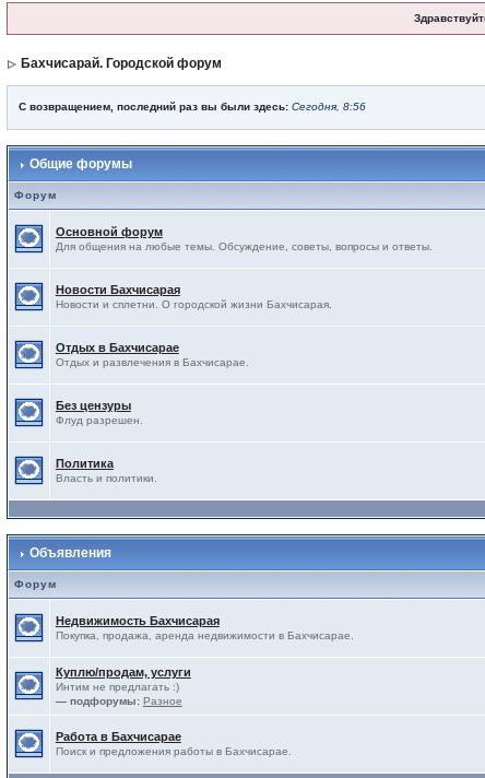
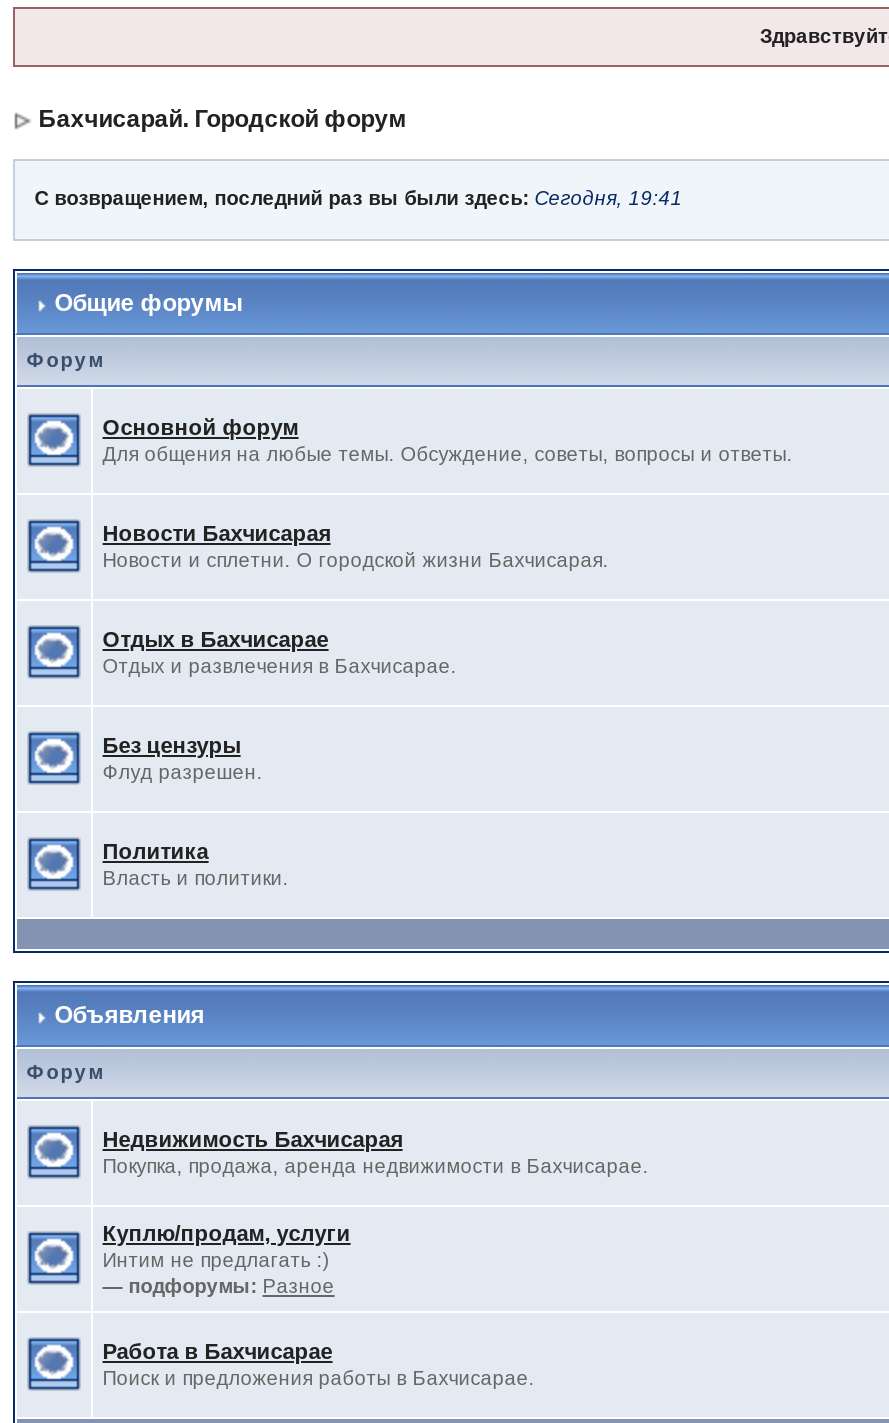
- С возвращением, последний раз вы были здесь: Сегодня, 8:56
+ С возвращением, последний раз вы были здесь: Сегодня, 19:41
